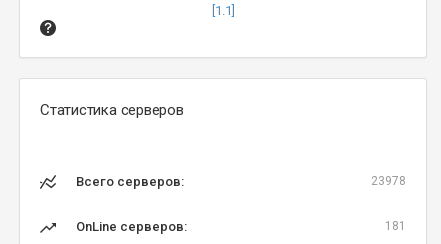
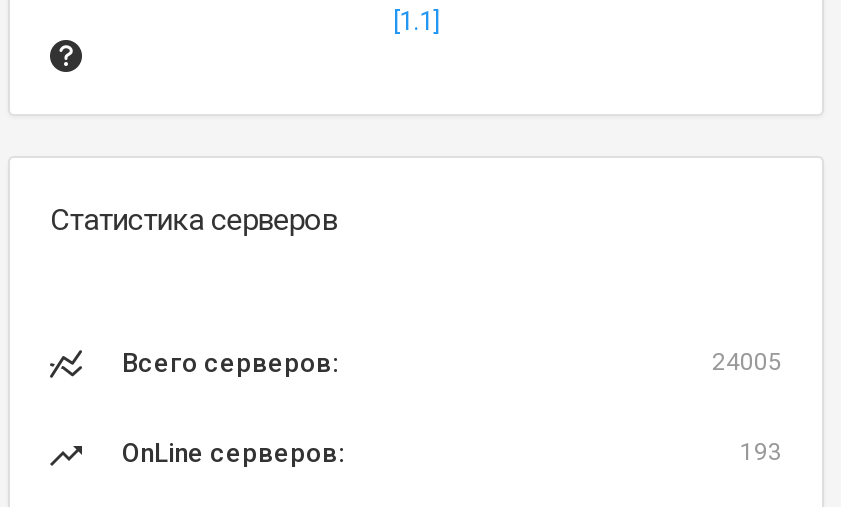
- 23978
+ 24005

- 181
+ 193
